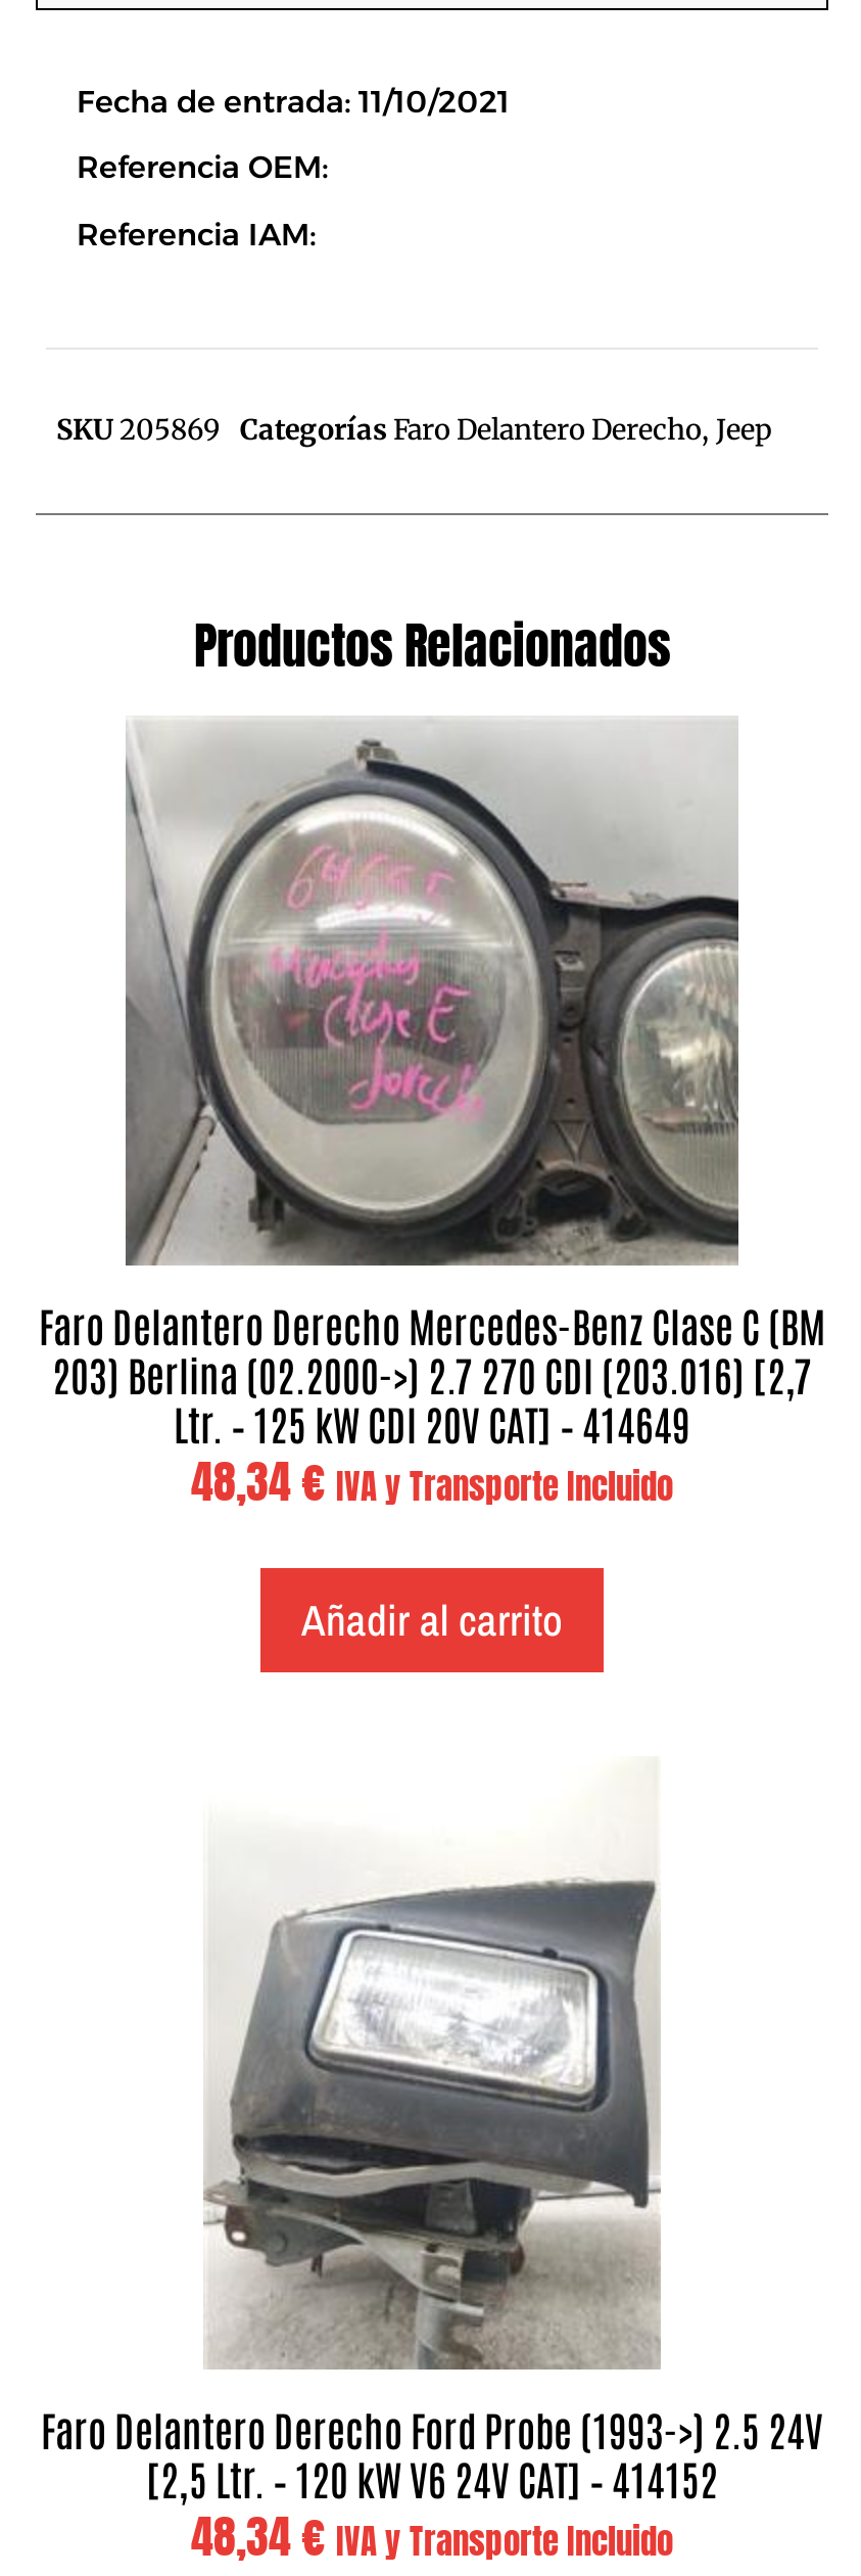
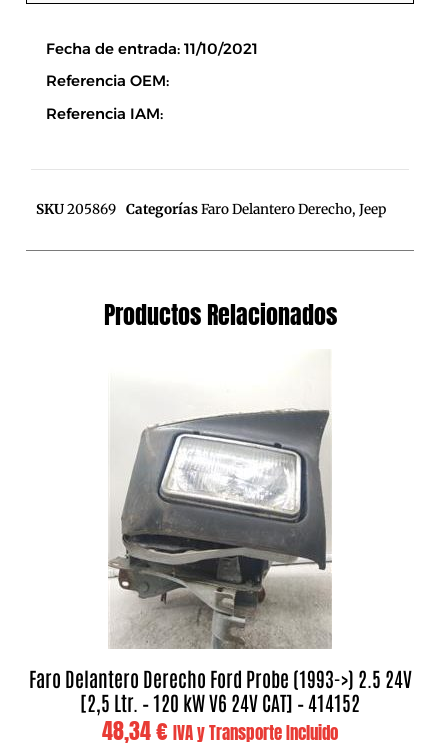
- [image]
- Faro Delantero Derecho Mercedes-Benz Clase C (BM
- 203) Berlina (02.2000->) 2.7 270 CDI (203.016) [2,7
- Ltr. – 125 kW CDI 20V CAT] – 414649
- 48,34 € IVA y Transporte Incluido
- Añadir al carrito
